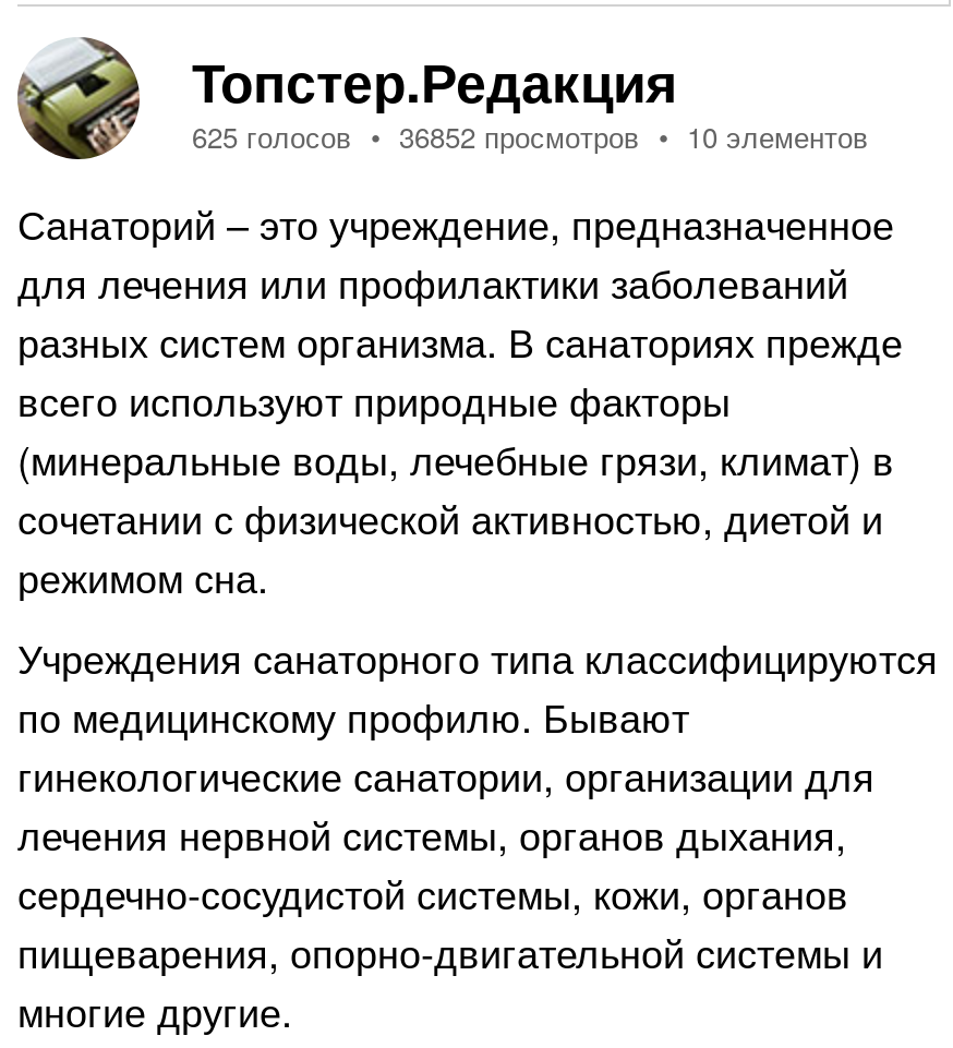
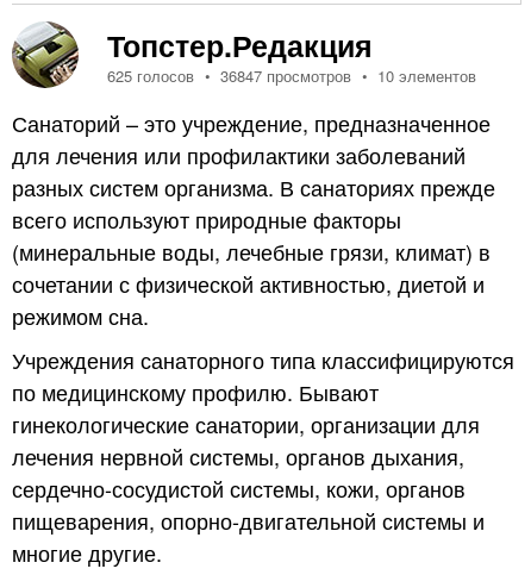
- 625 голосов 36852 просмотров 10 элементов
+ 625 голосов 36847 просмотров 10 элементов
